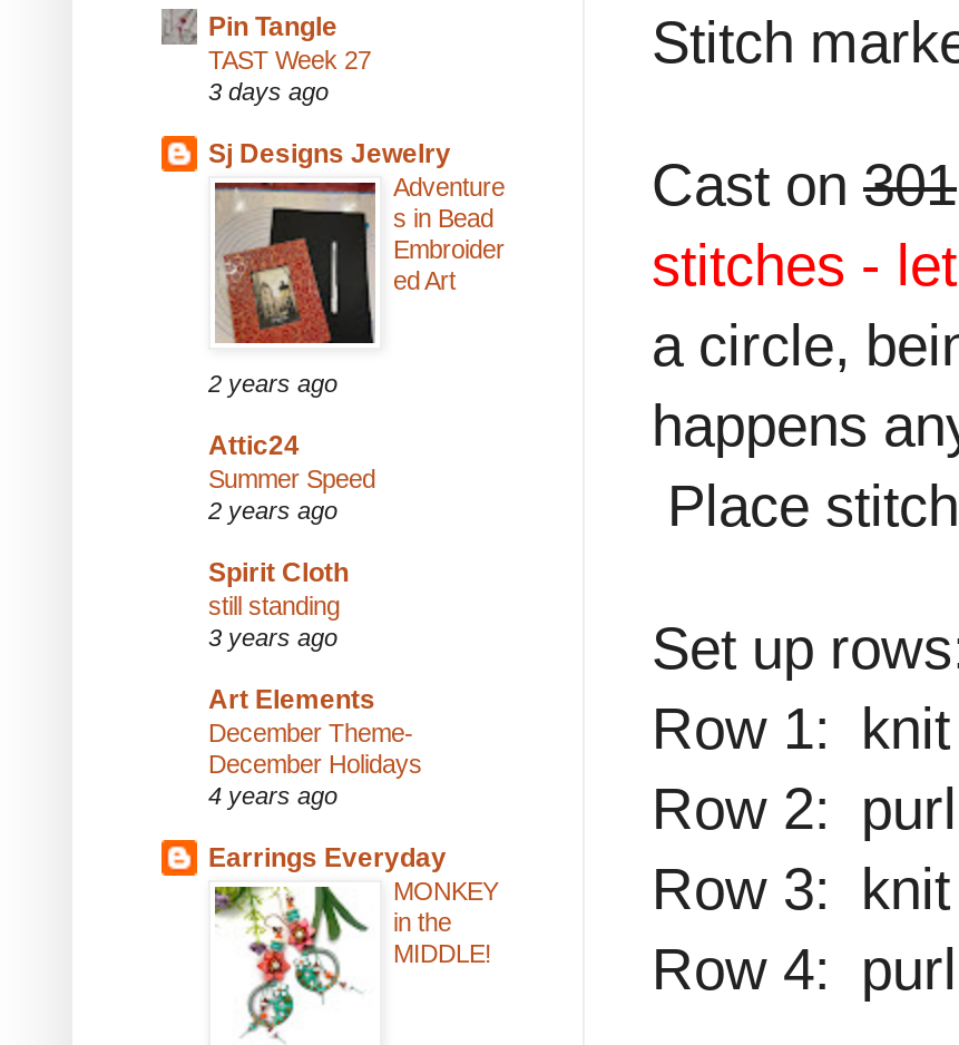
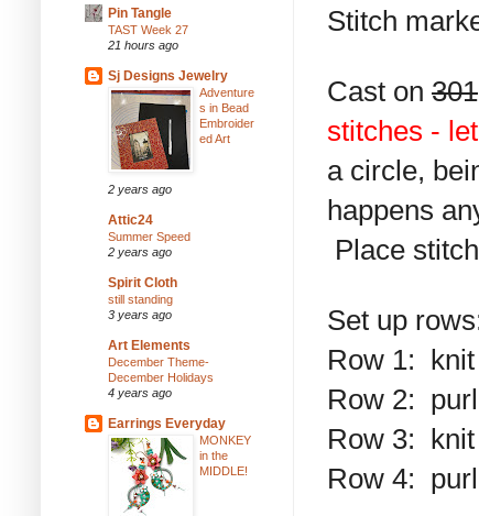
- 3 days ago
+ 21 hours ago
